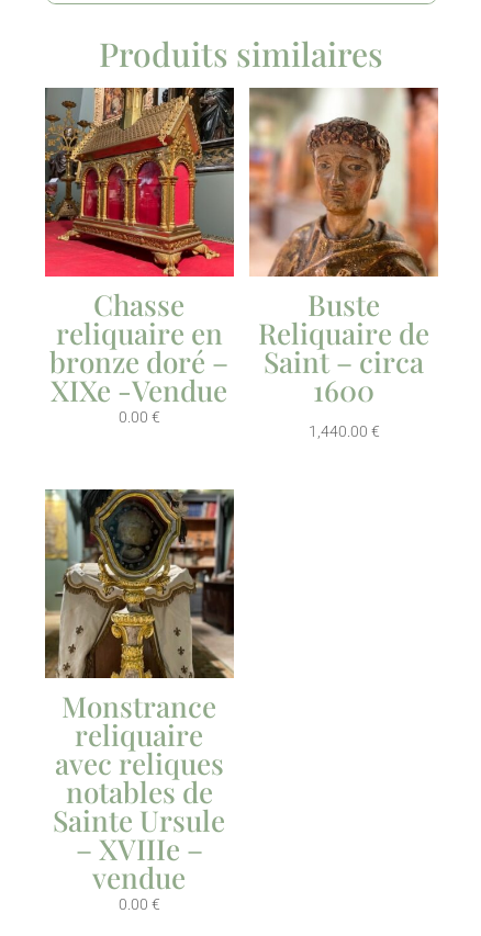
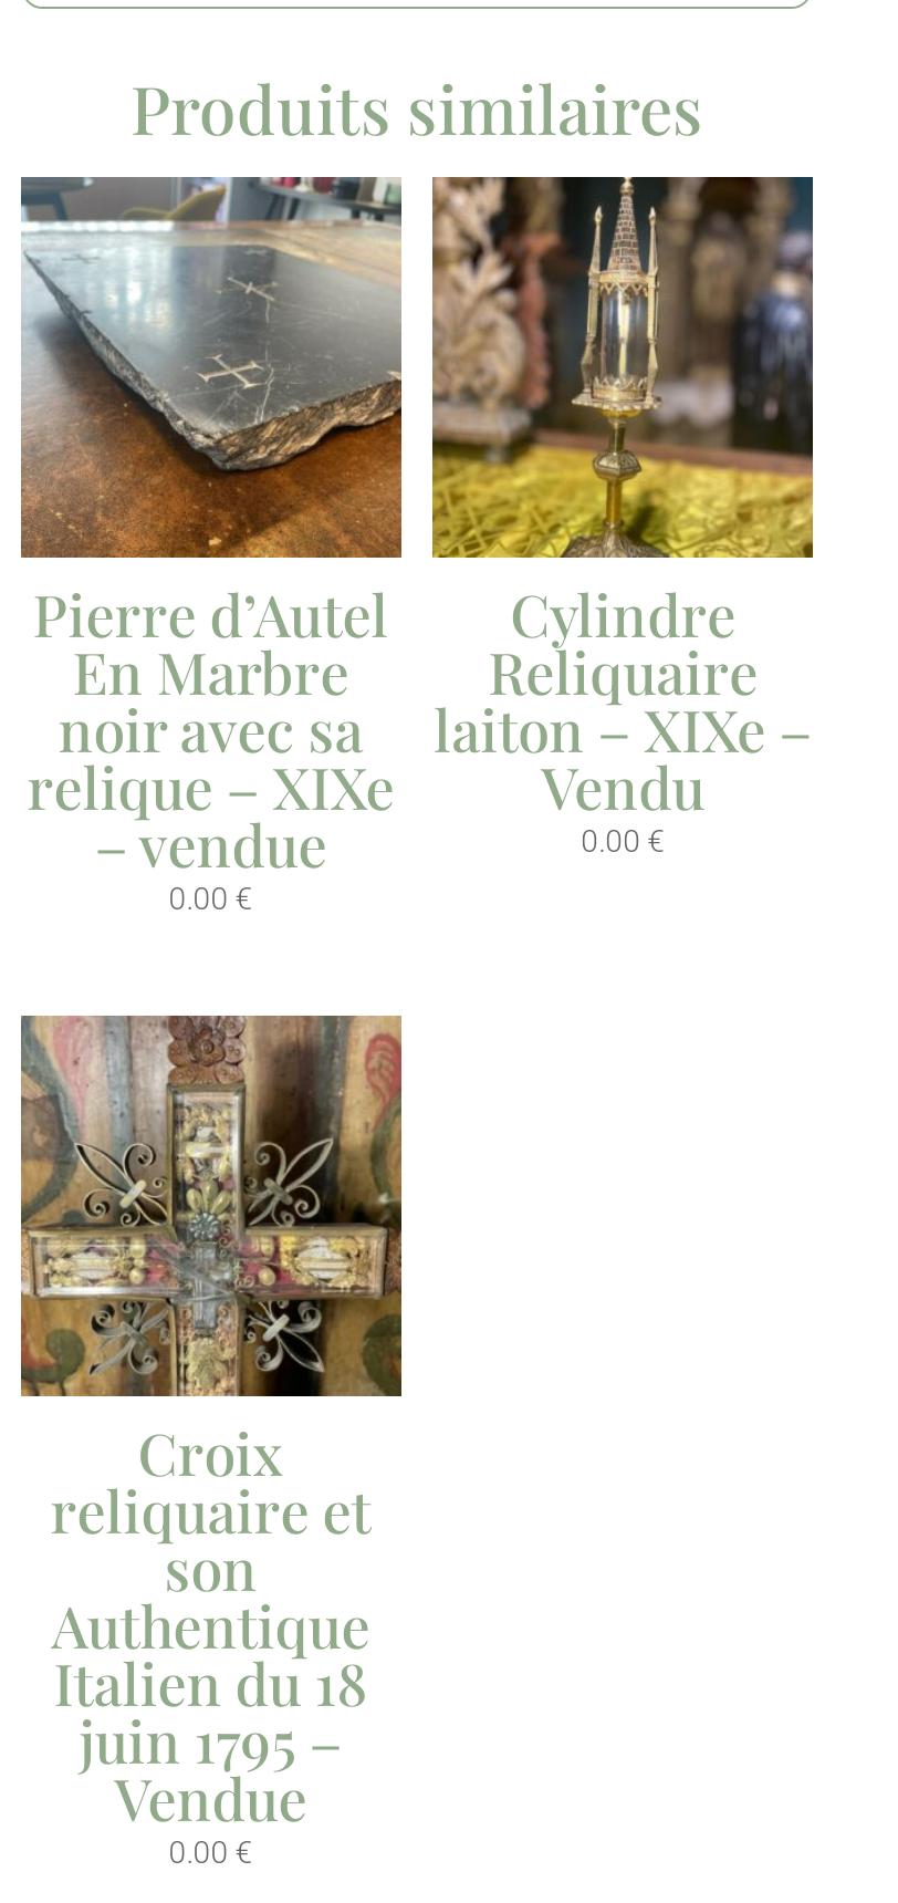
- [image]
- Chasse
- reliquaire en
- bronze doré –
- XIXe -Vendue
+ [image]
+ Pierre d’Autel
+ En Marbre
+ noir avec sa
+ relique – XIXe
+ – vendue

- [image]
- Buste
- Reliquaire de
- Saint – circa
- 1600
- 1,440.00 €
+ [image]
+ Cylindre
+ Reliquaire
+ laiton – XIXe –
+ Vendu
+ 0.00 €

- [image]
- Monstrance
- reliquaire
- avec reliques
- notables de
- Sainte Ursule
- – XVIIIe –
- vendue
+ [image]
+ Croix
+ reliquaire et
+ son
+ Authentique
+ Italien du 18
+ juin 1795 –
+ Vendue
